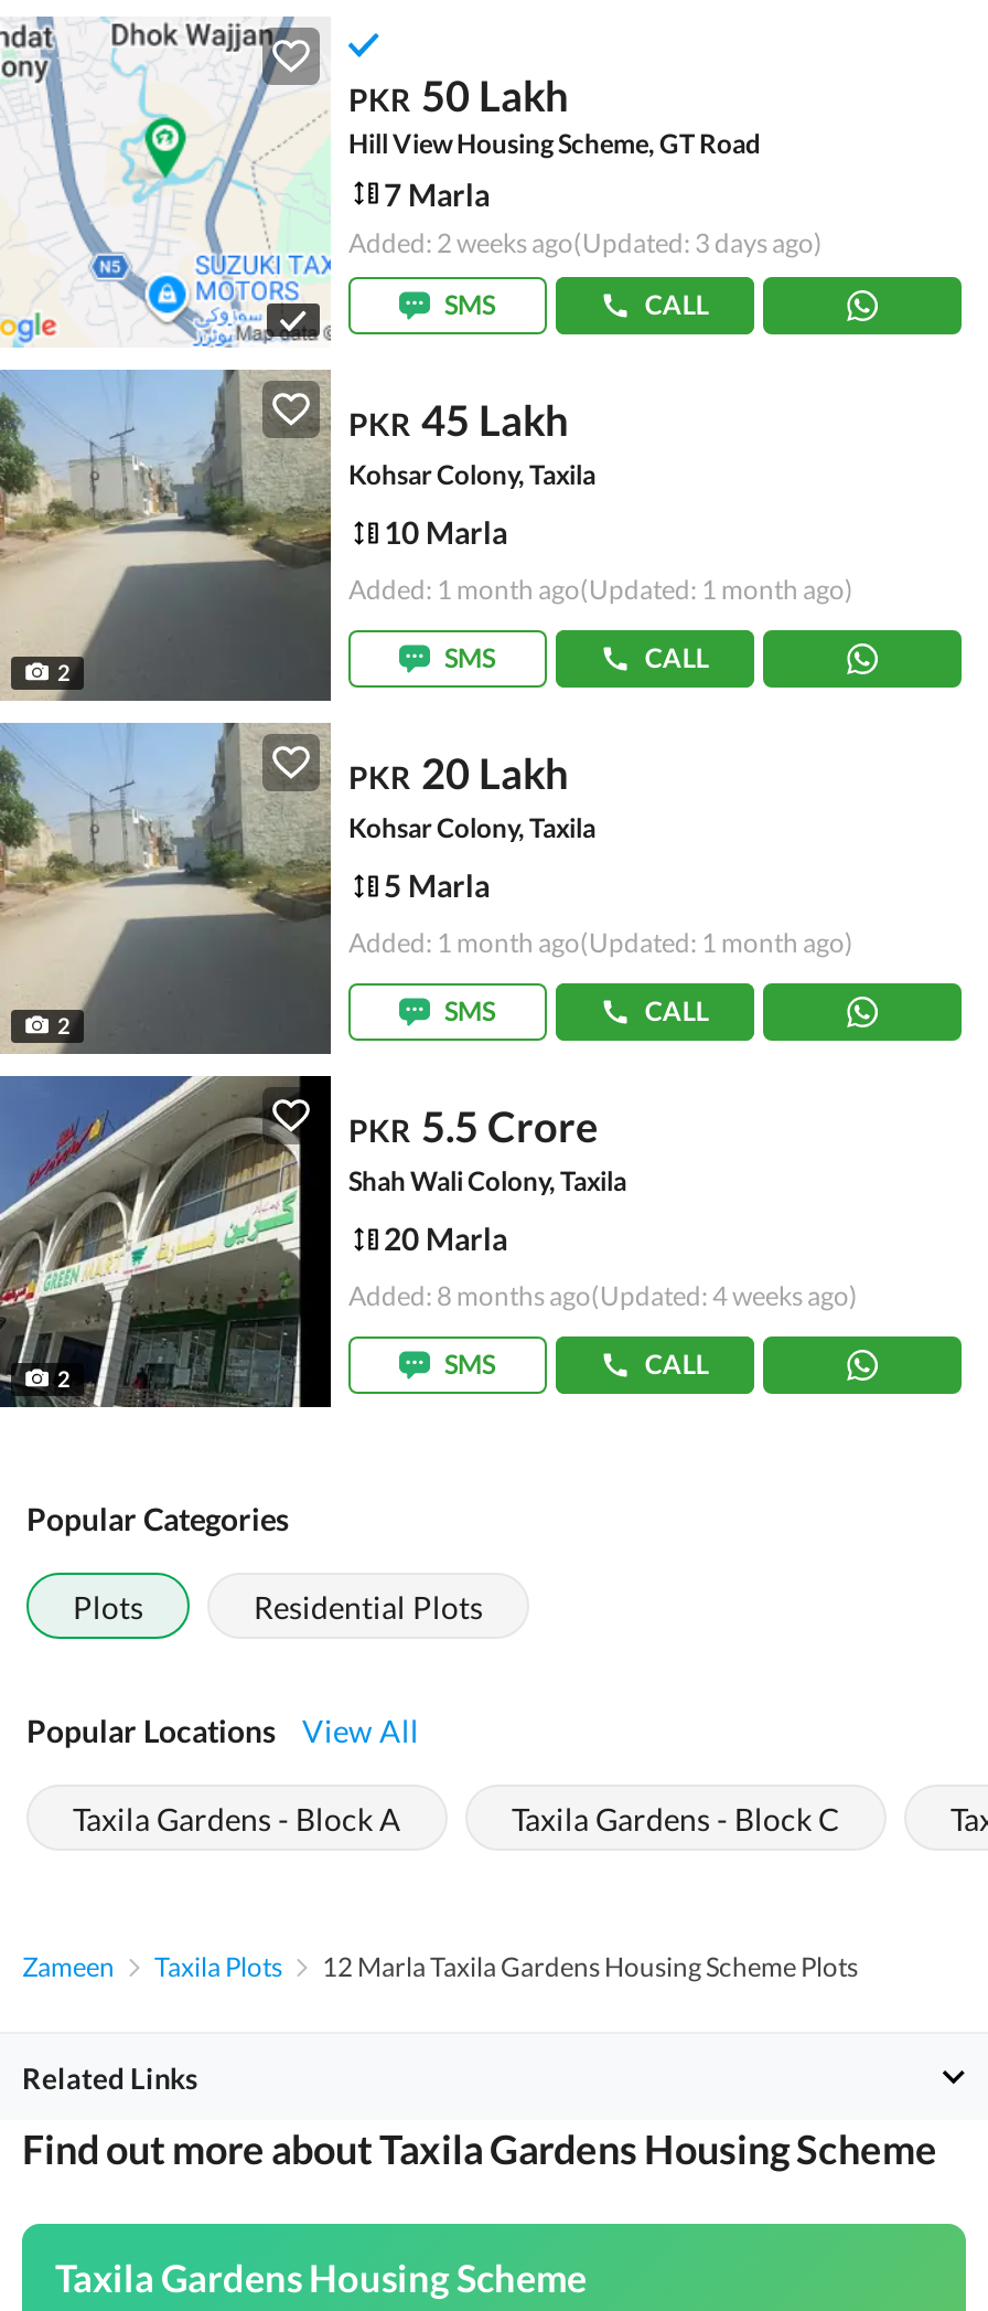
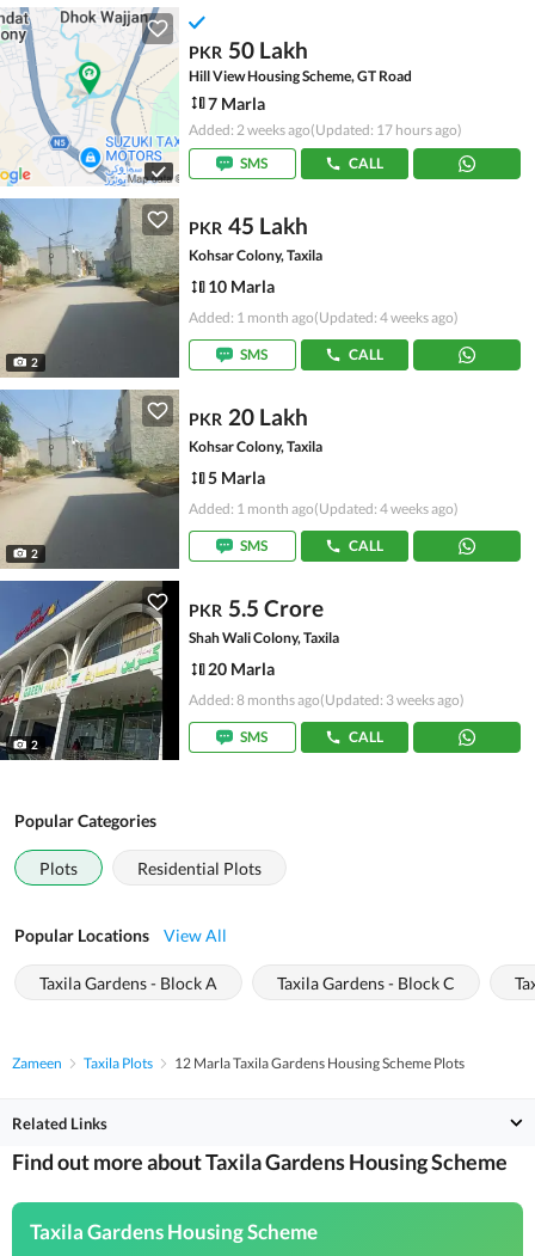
- Added: 2 weeks ago(Updated: 3 days ago)
+ Added: 2 weeks ago(Updated: 17 hours ago)

- Added: 1 month ago(Updated: 1 month ago)
+ Added: 1 month ago(Updated: 4 weeks ago)

- Added: 1 month ago(Updated: 1 month ago)
+ Added: 1 month ago(Updated: 4 weeks ago)

- Added: 8 months ago(Updated: 4 weeks ago)
+ Added: 8 months ago(Updated: 3 weeks ago)
